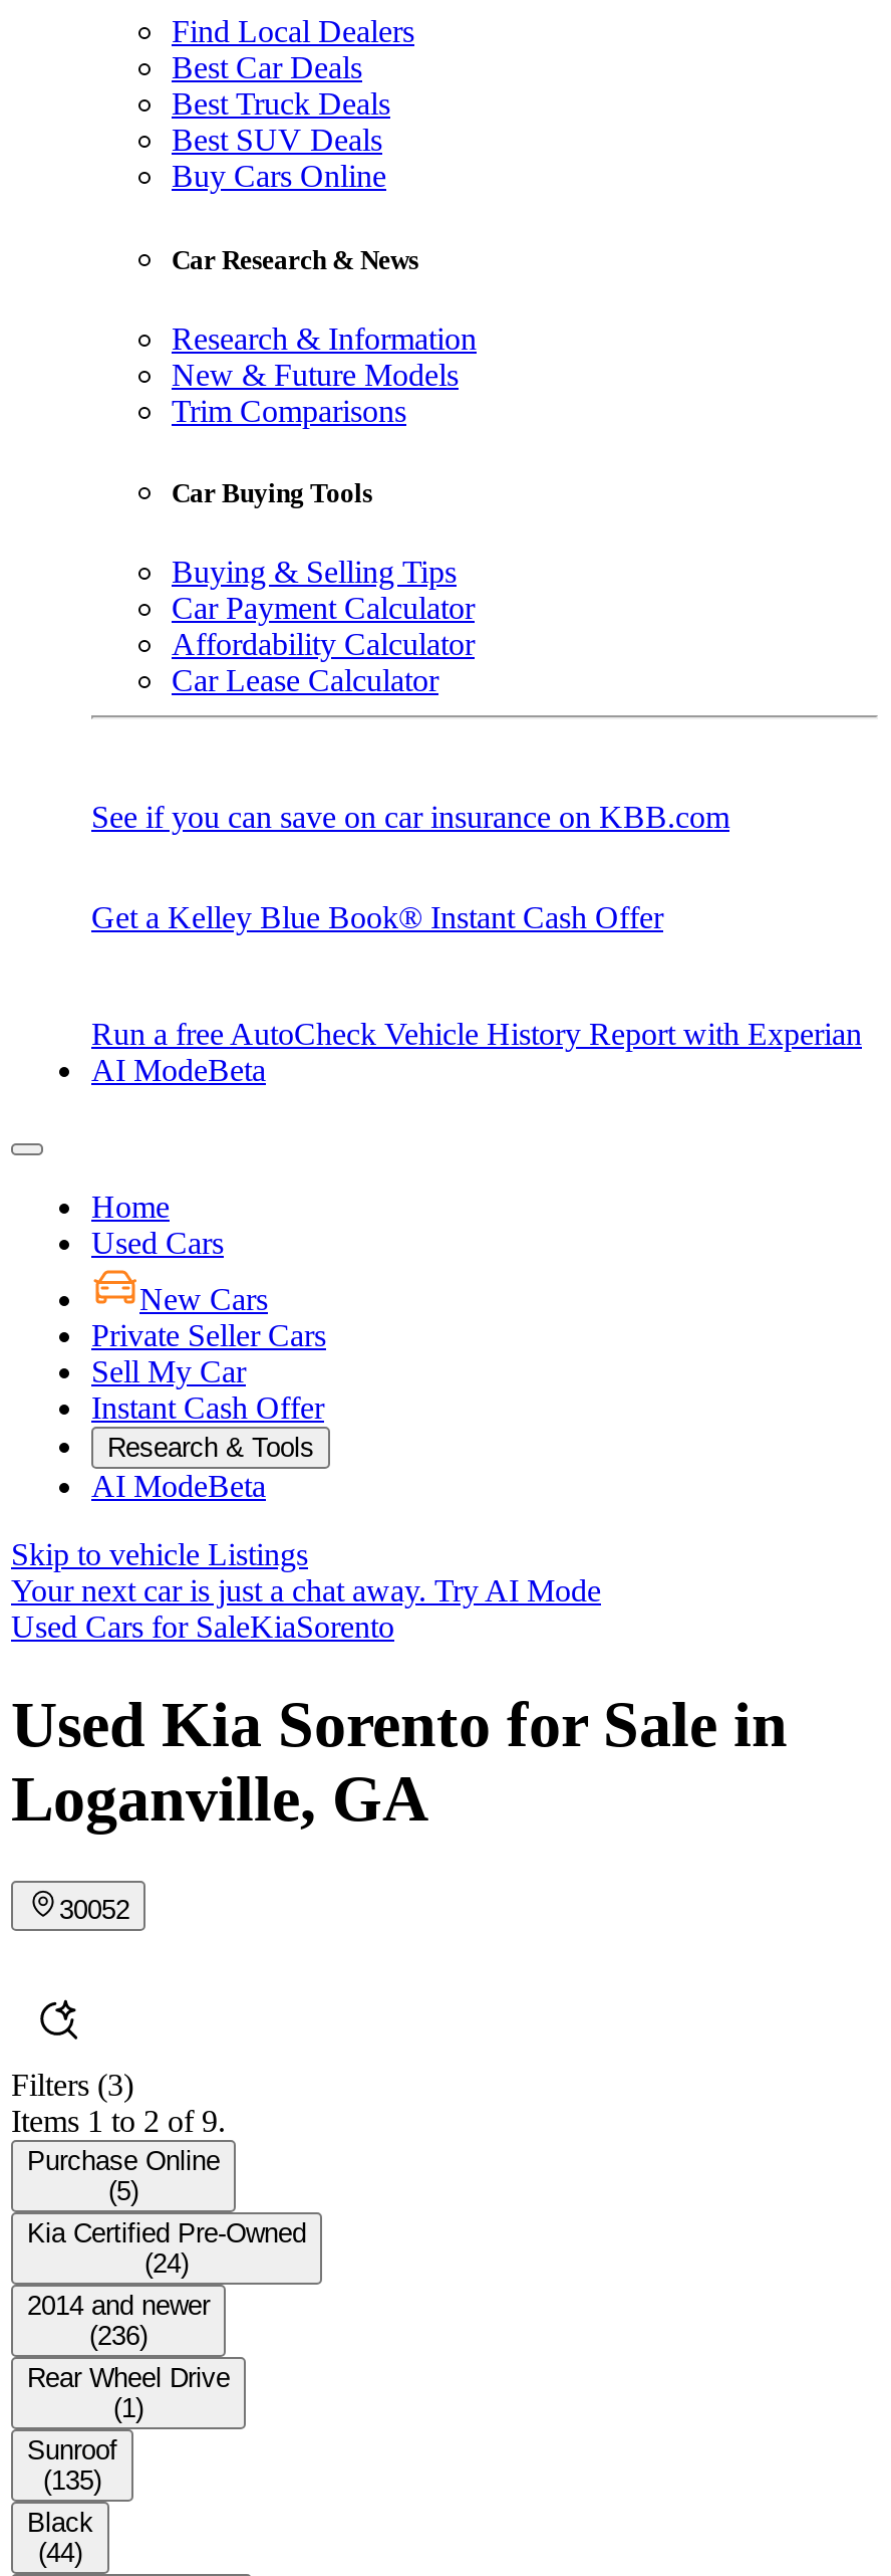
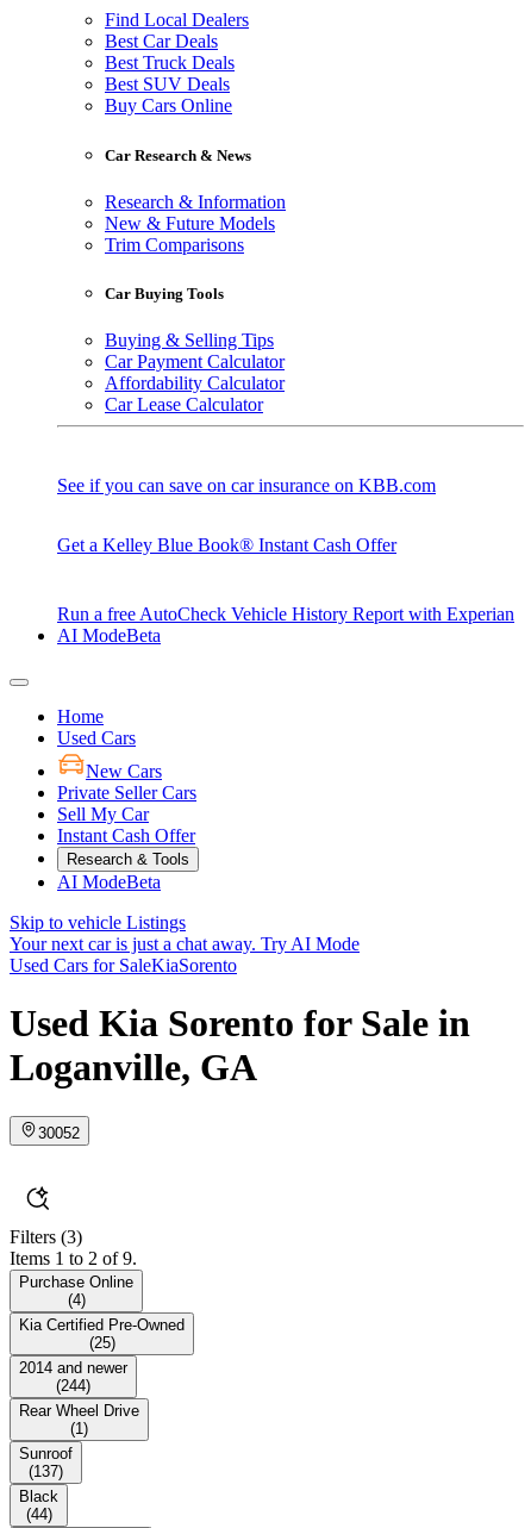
- (5)
+ (4)

- (24)
+ (25)

- (236)
+ (244)

- (135)
+ (137)
